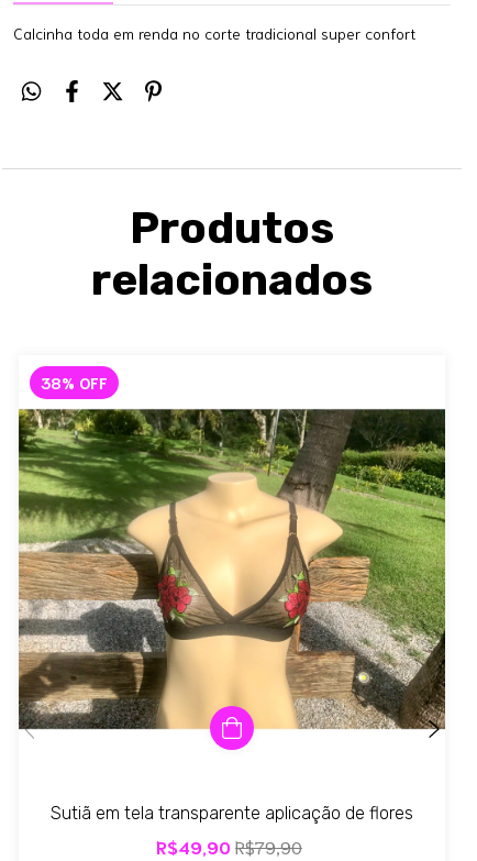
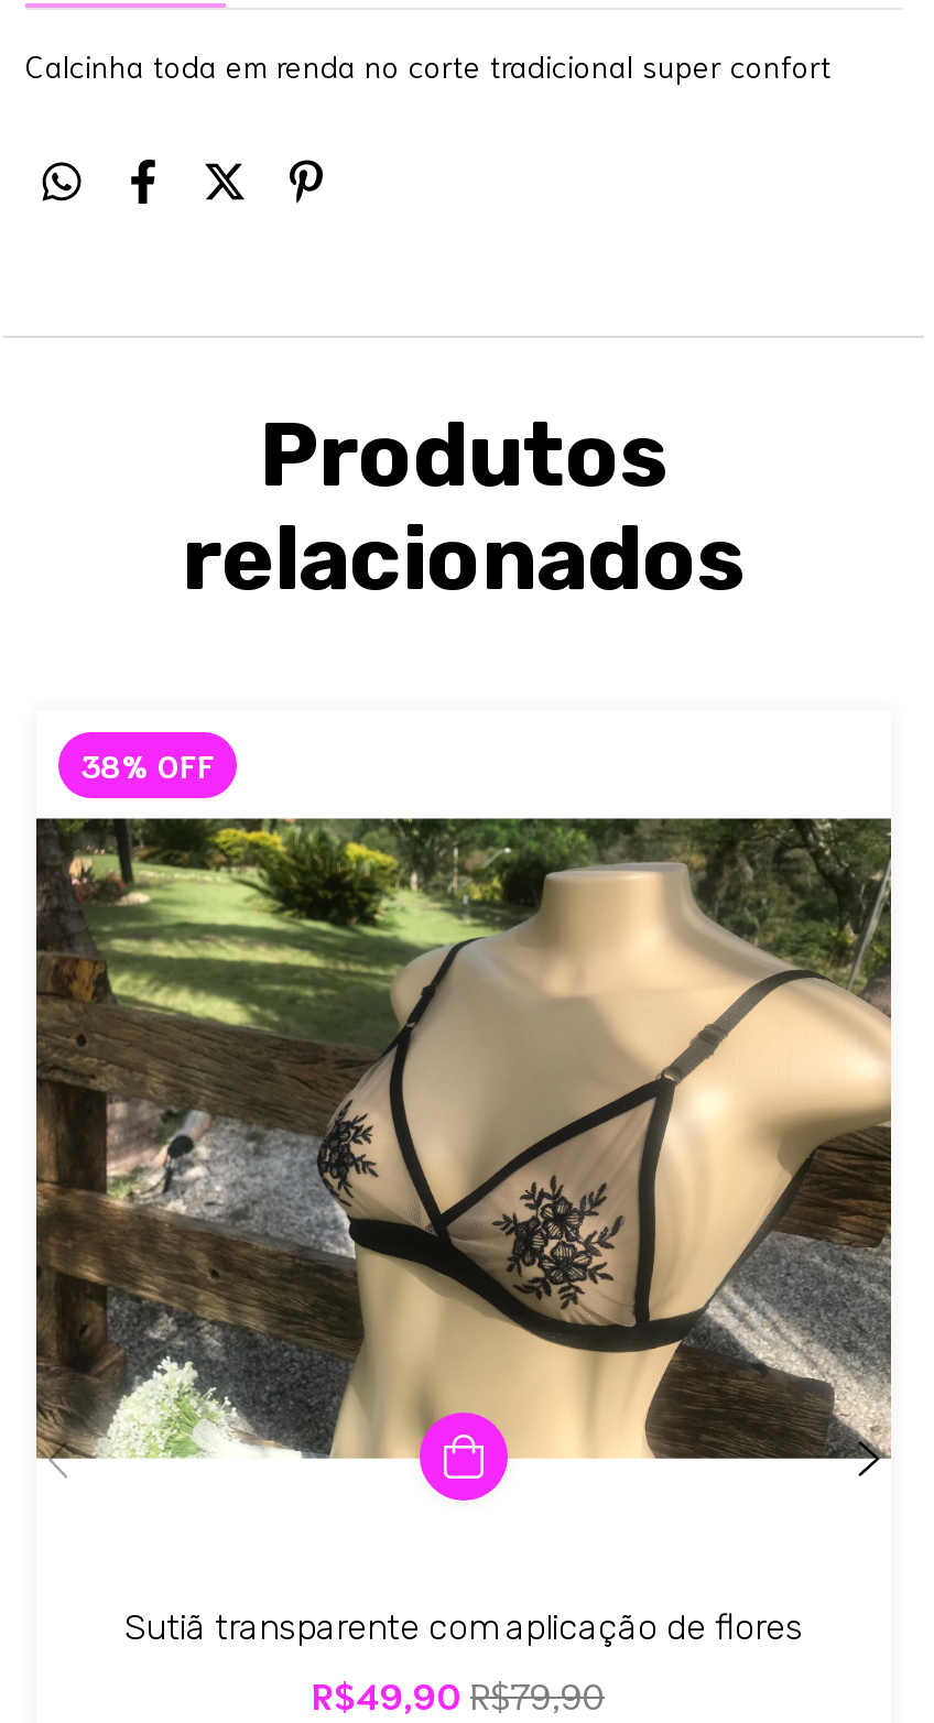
- [image]
+ [image]

- Sutiã em tela transparente aplicação de flores
+ Sutiã transparente com aplicação de flores
